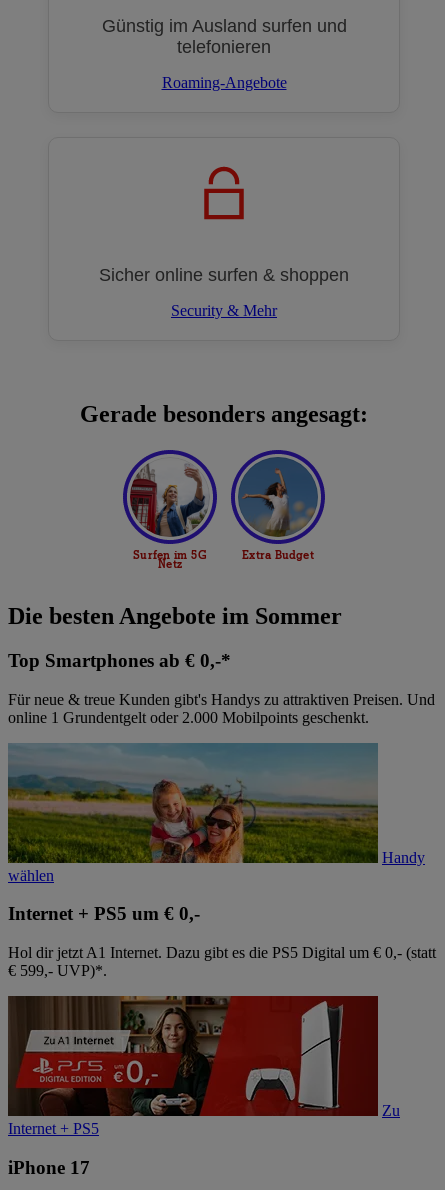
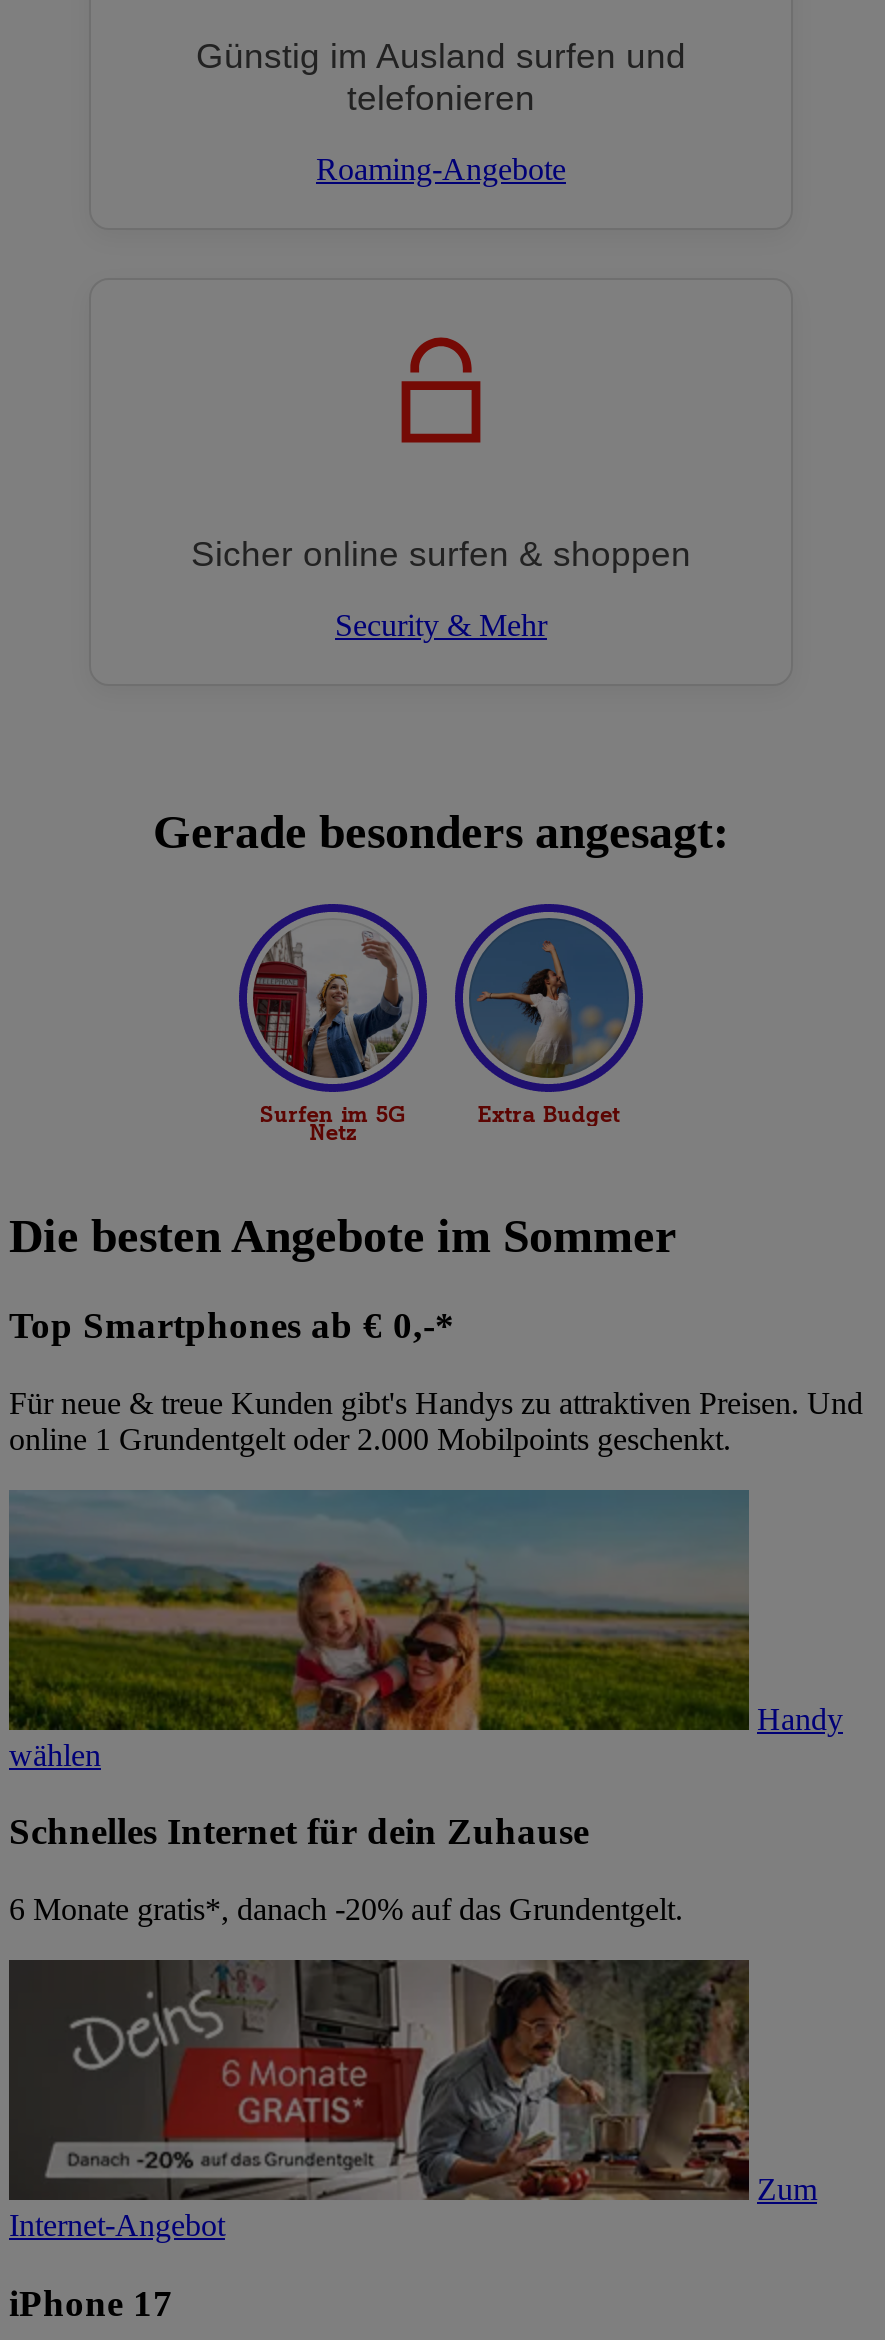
- Internet + PS5 um € 0,-
+ Schnelles Internet für dein Zuhause

- Hol dir jetzt A1 Internet. Dazu gibt es die PS5 Digital um € 0,- (statt
- € 599,- UVP)*.
+ 6 Monate gratis*, danach -20% auf das Grundentgelt.

- [image]
- Zu
- Internet + PS5
+ [image]
+ Zum
+ Internet-Angebot
